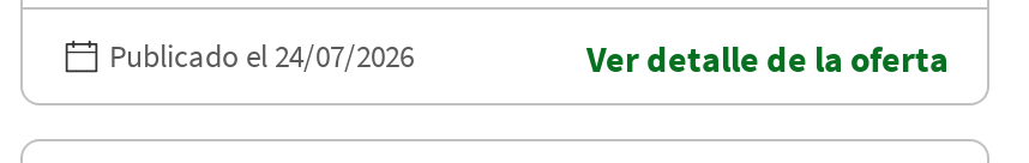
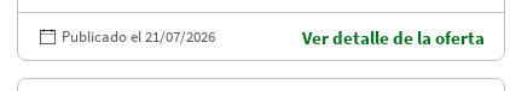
- Publicado el 24/07/2026
+ Publicado el 21/07/2026
